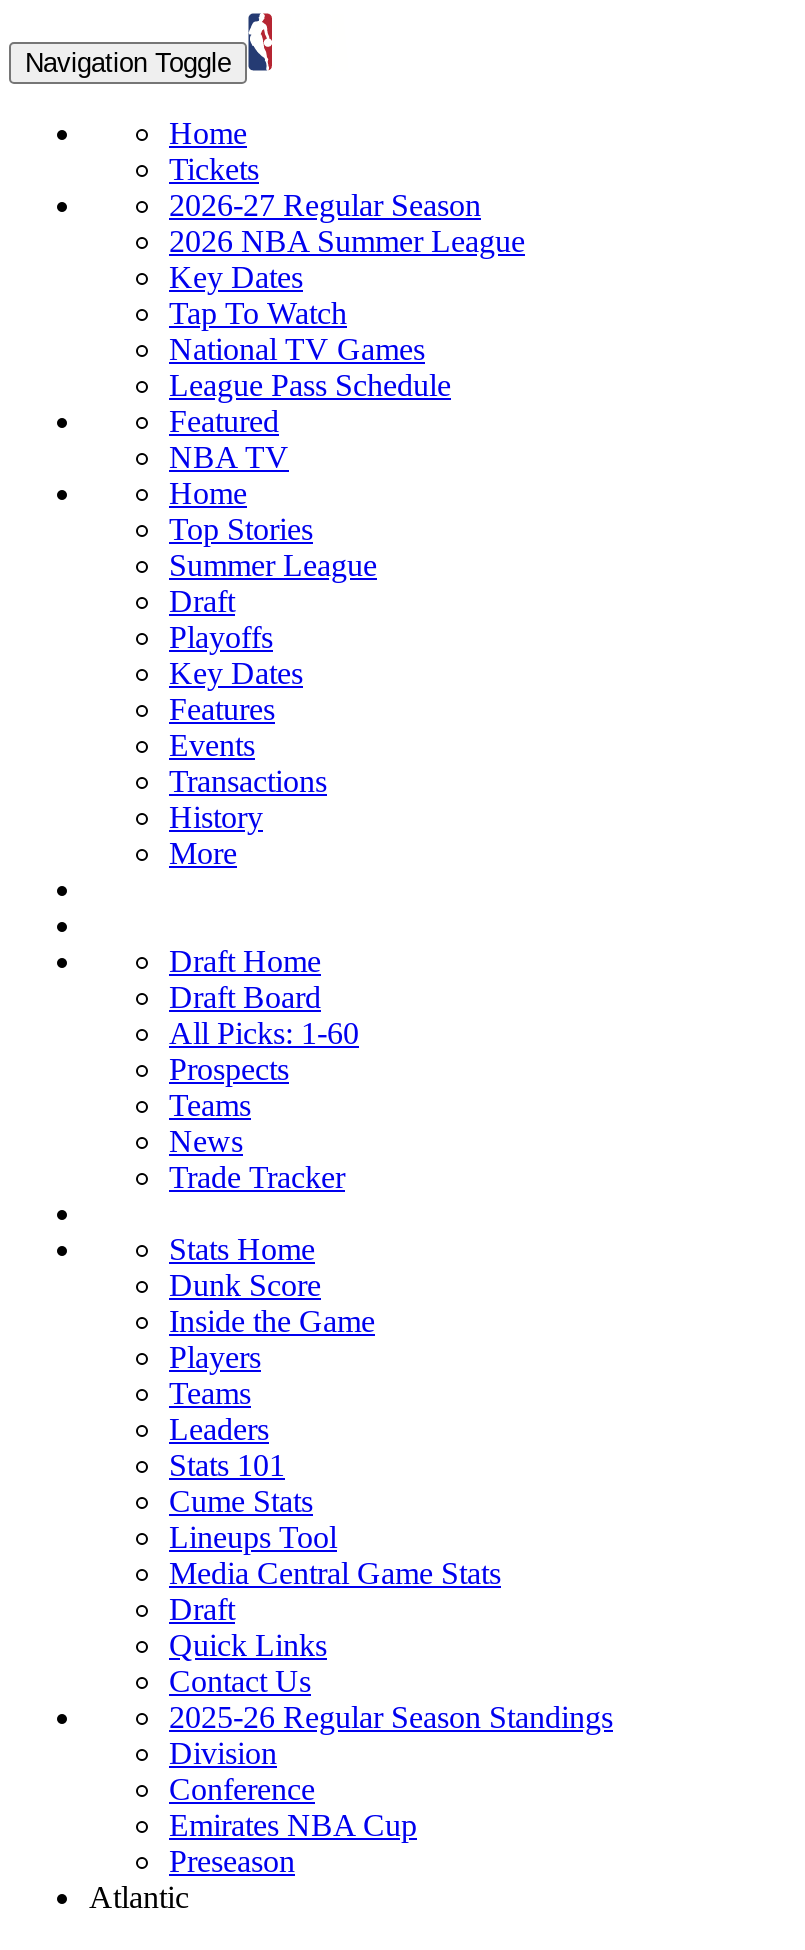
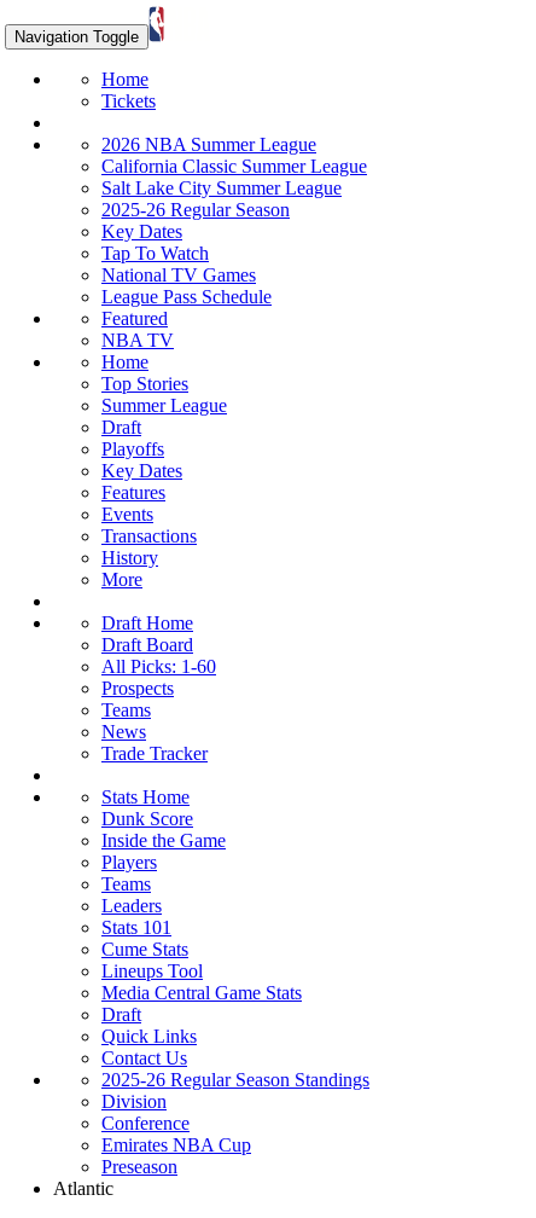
- 2026-27 Regular Season

+ California Classic Summer League
+ Salt Lake City Summer League
+ 2025-26 Regular Season

moved down: Key Dates | Tap To Watch | National TV Games | ... | History | More
